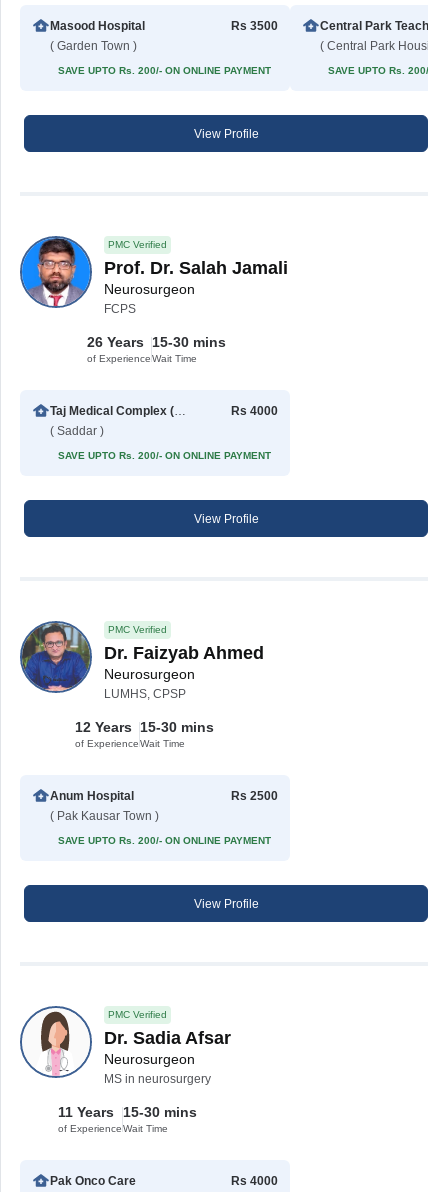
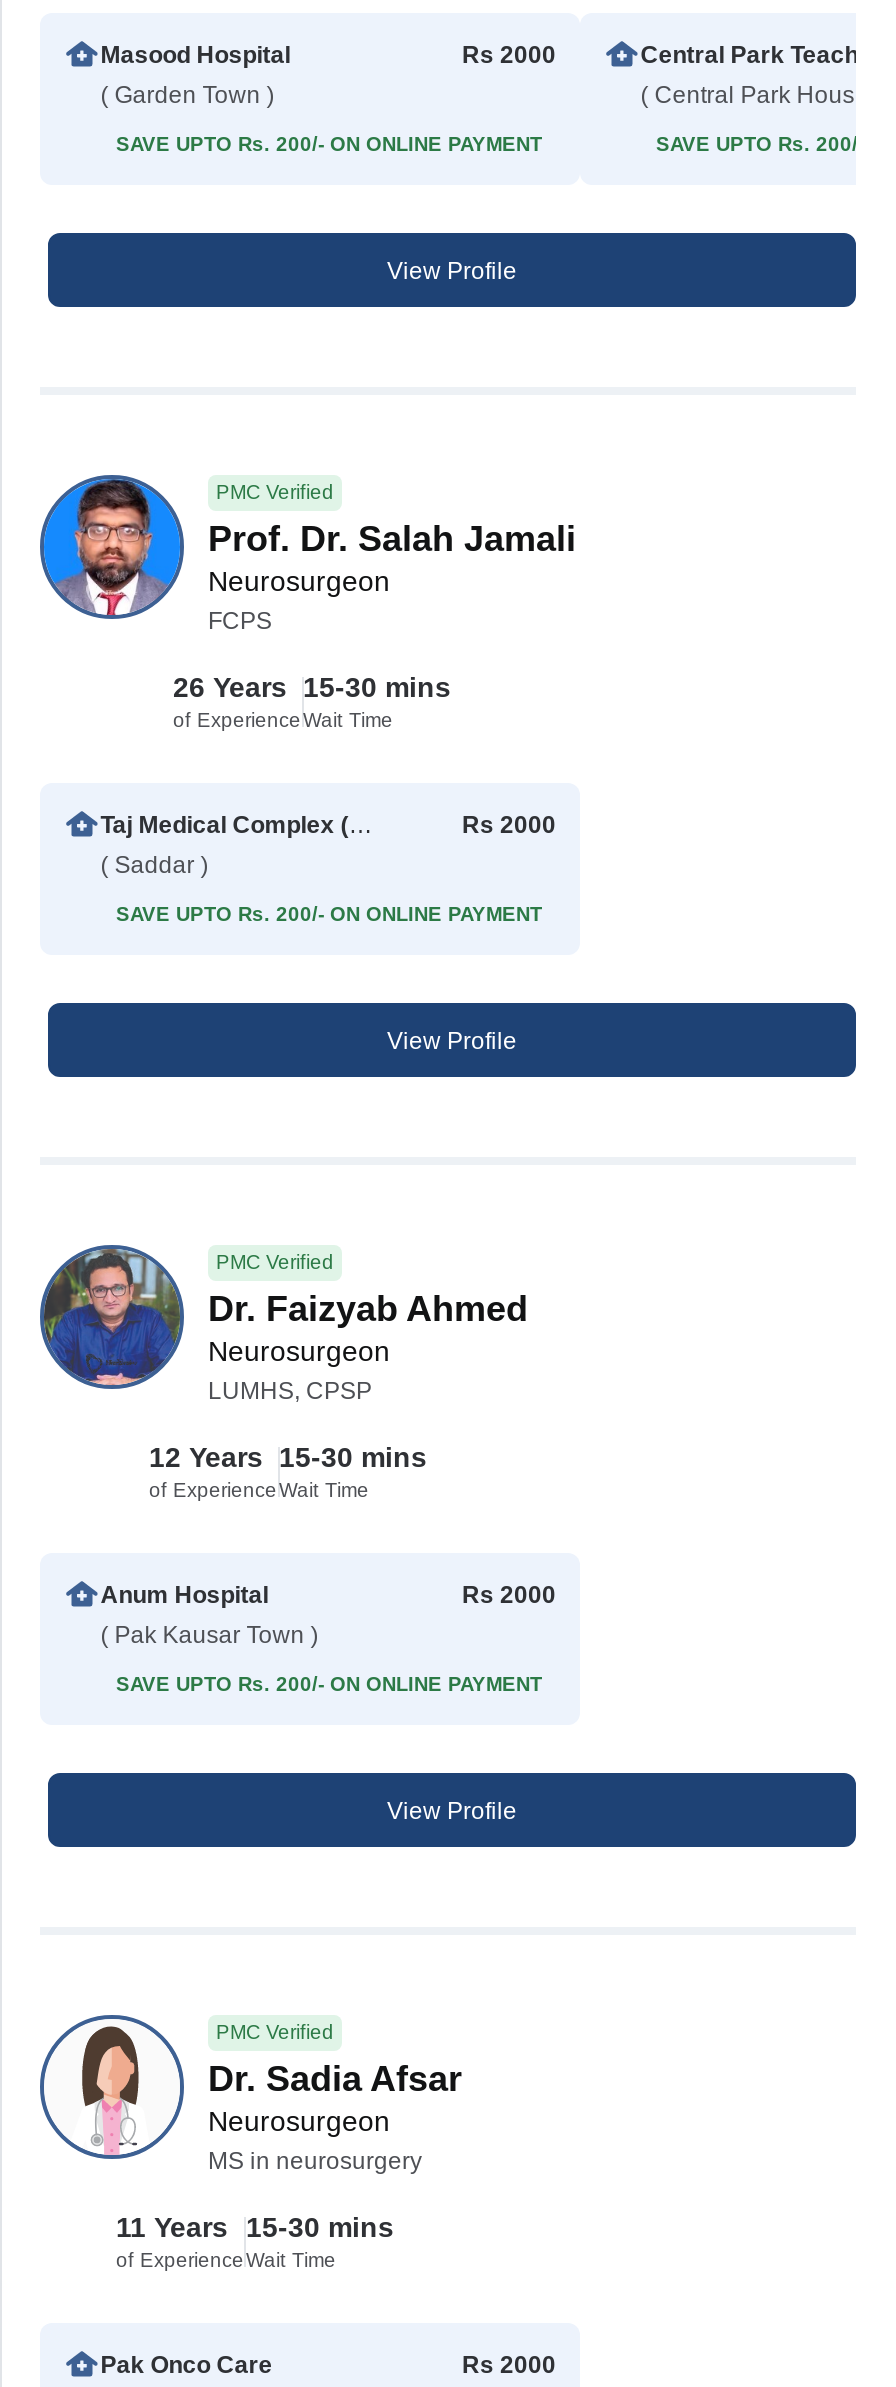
- Rs 3500
+ Rs 2000

- Rs 4000
+ Rs 2000

- Rs 2500
+ Rs 2000

- Rs 4000
+ Rs 2000
